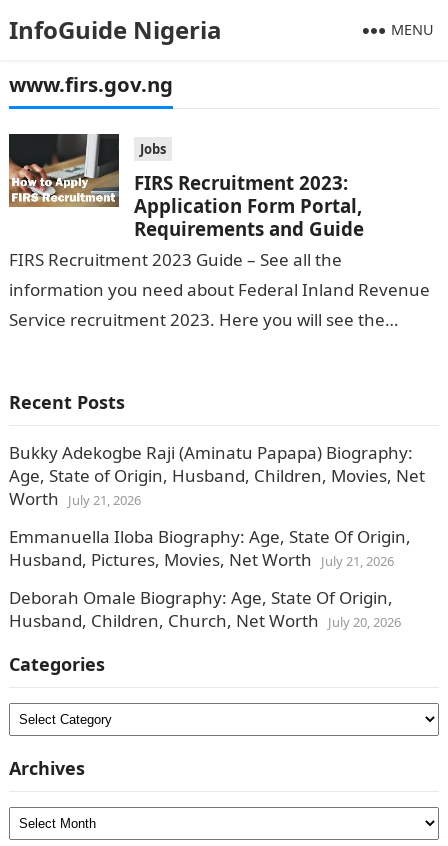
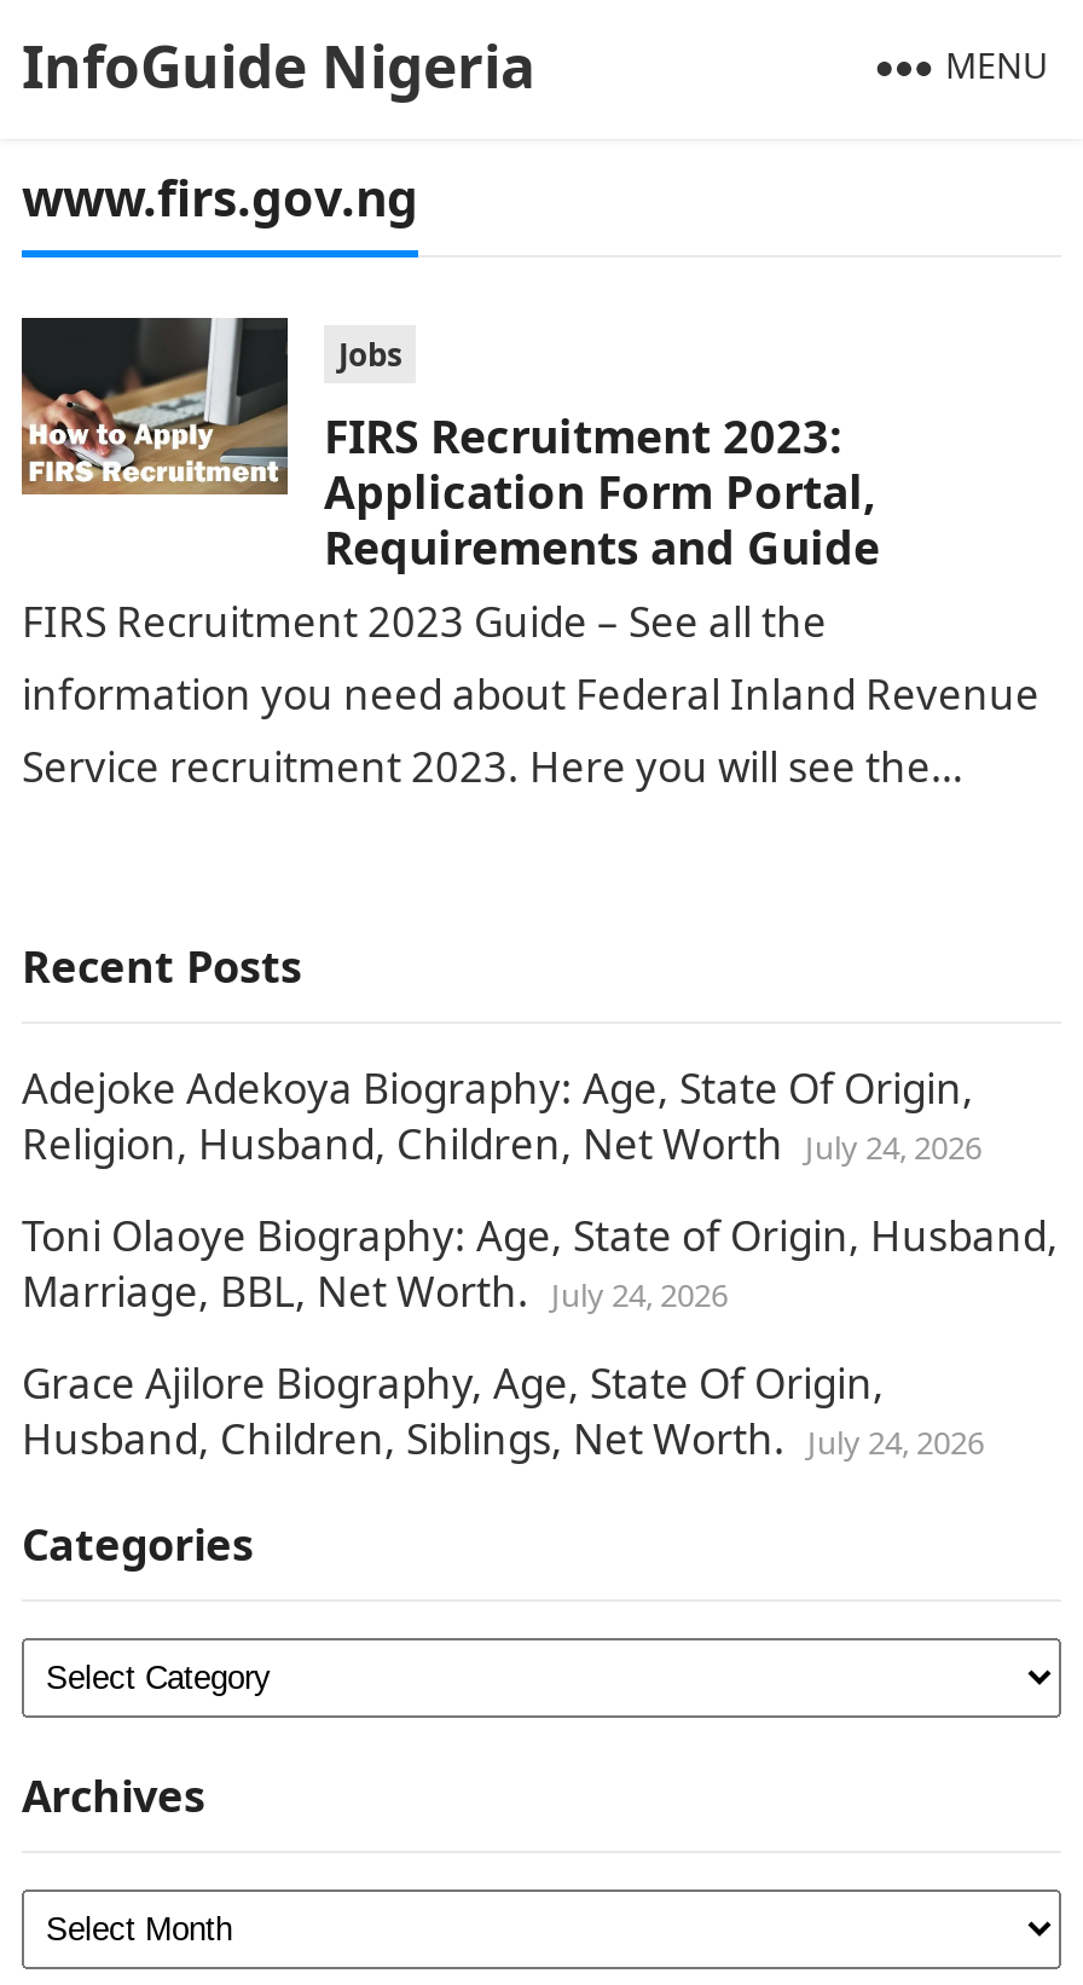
- Bukky Adekogbe Raji (Aminatu Papapa) Biography:
- Age, State of Origin, Husband, Children, Movies, Net
- Worth July 21, 2026
+ Adejoke Adekoya Biography: Age, State Of Origin,
+ Religion, Husband, Children, Net Worth July 24, 2026

- Emmanuella Iloba Biography: Age, State Of Origin,
- Husband, Pictures, Movies, Net Worth July 21, 2026
+ Toni Olaoye Biography: Age, State of Origin, Husband,
+ Marriage, BBL, Net Worth. July 24, 2026

- Deborah Omale Biography: Age, State Of Origin,
- Husband, Children, Church, Net Worth July 20, 2026
+ Grace Ajilore Biography, Age, State Of Origin,
+ Husband, Children, Siblings, Net Worth. July 24, 2026
